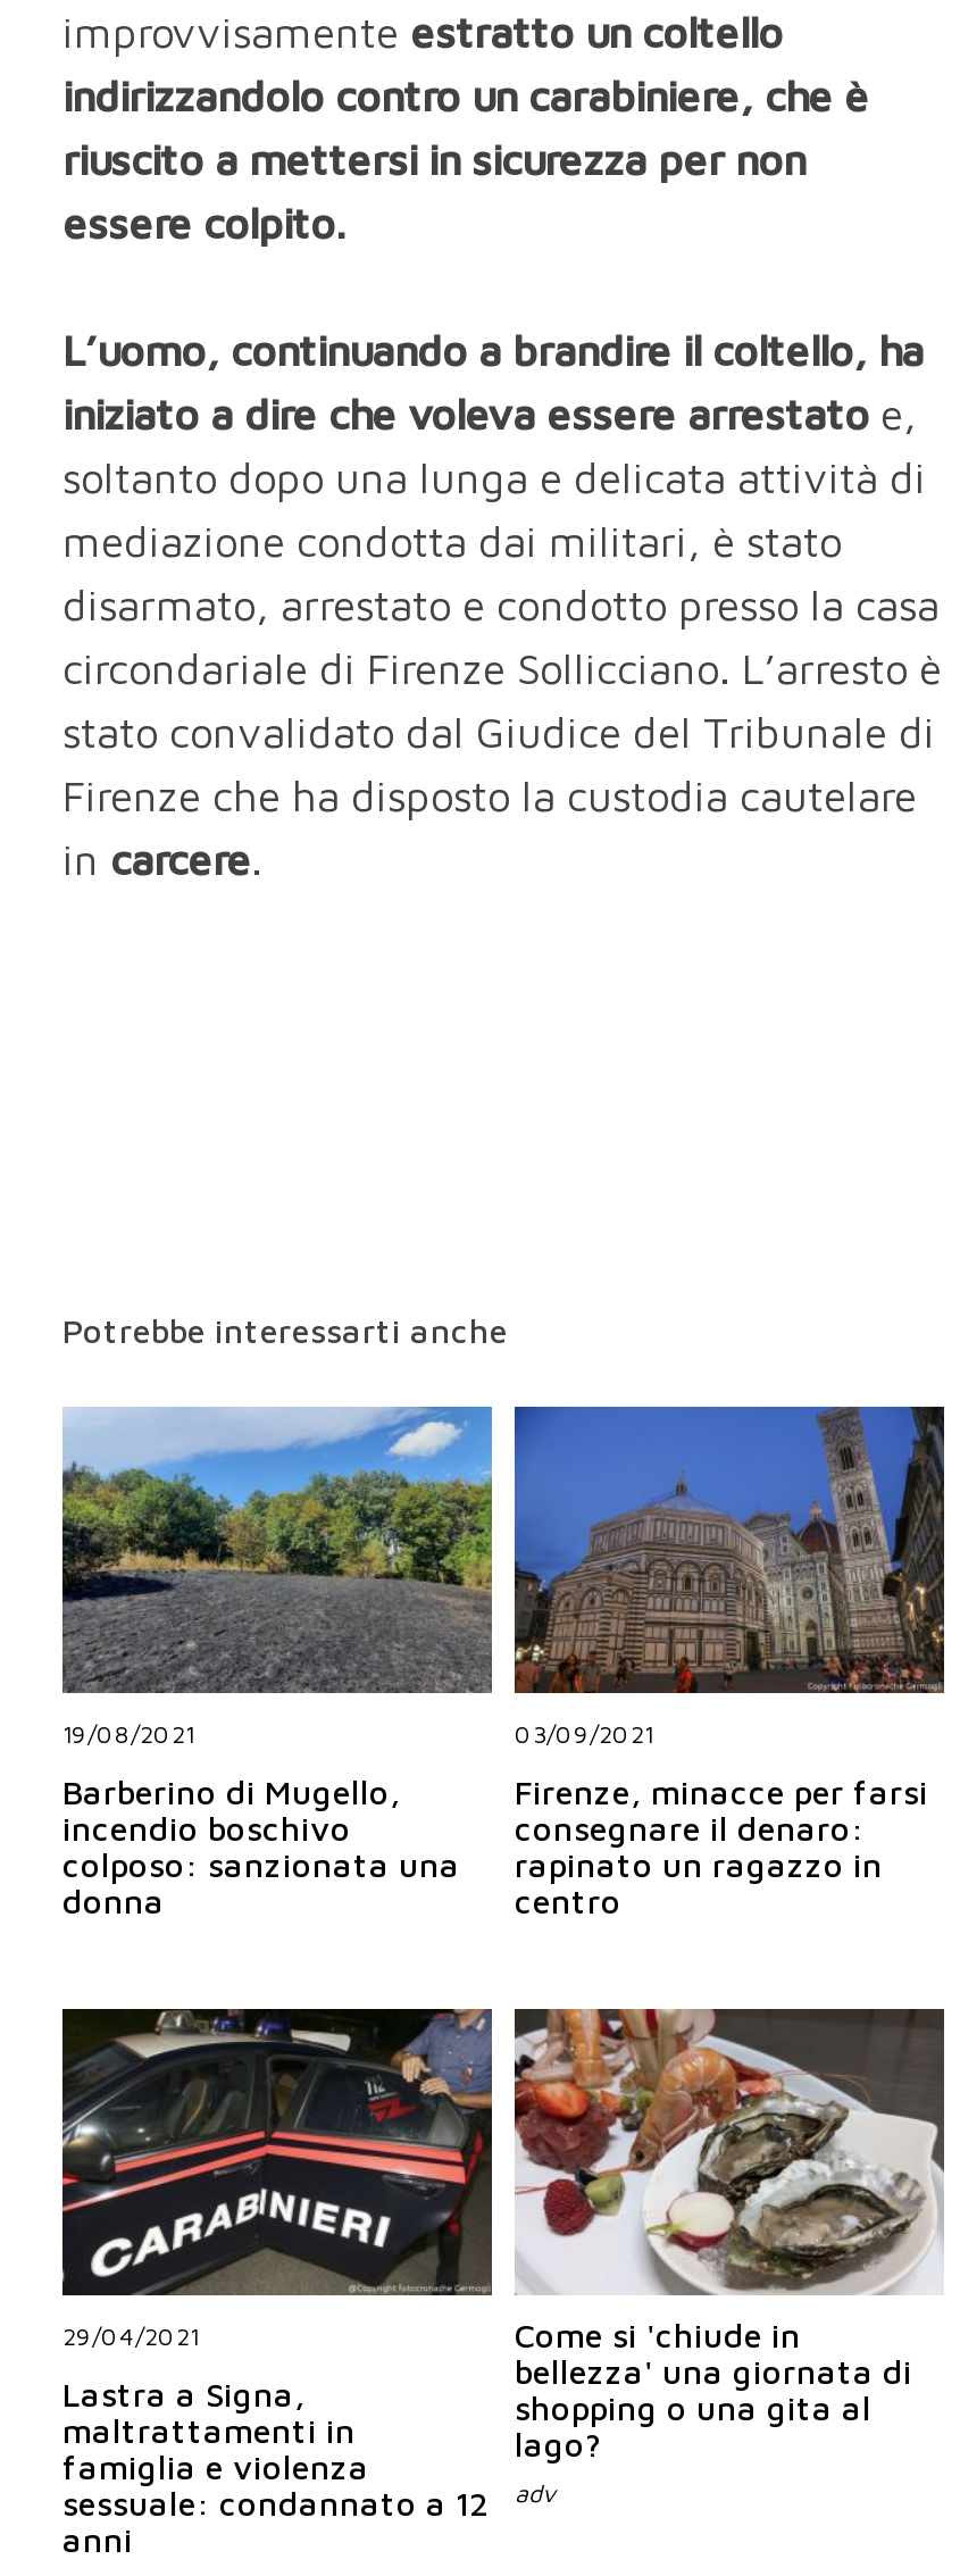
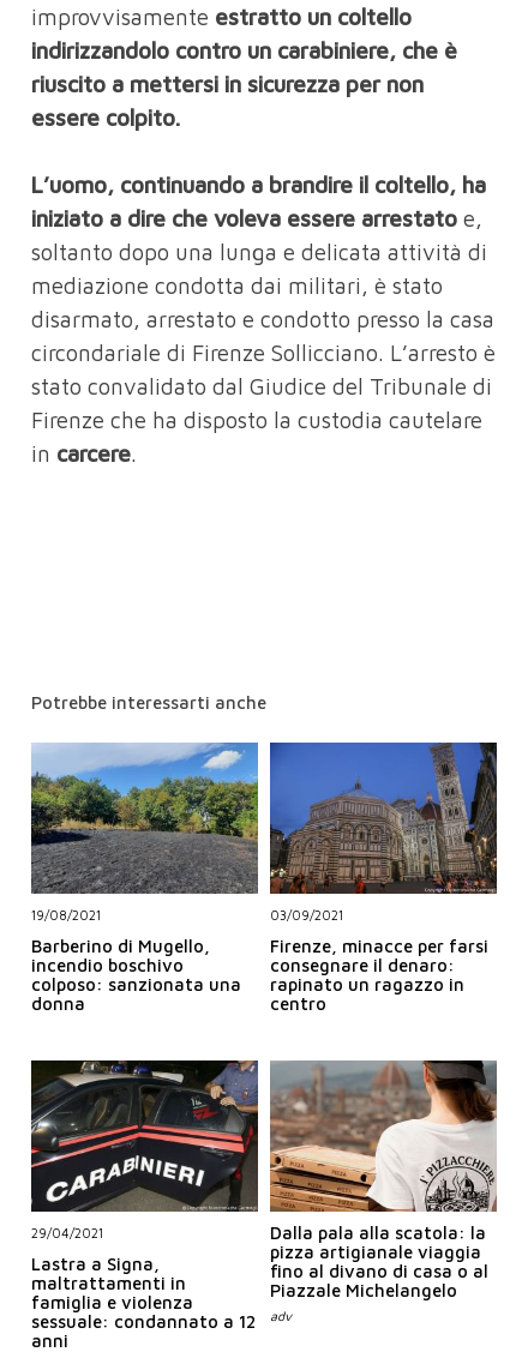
- [image]
- Come si 'chiude in
- bellezza' una giornata di
- shopping o una gita al
- lago?
+ [image]
+ Dalla pala alla scatola: la
+ pizza artigianale viaggia
+ fino al divano di casa o al
+ Piazzale Michelangelo
